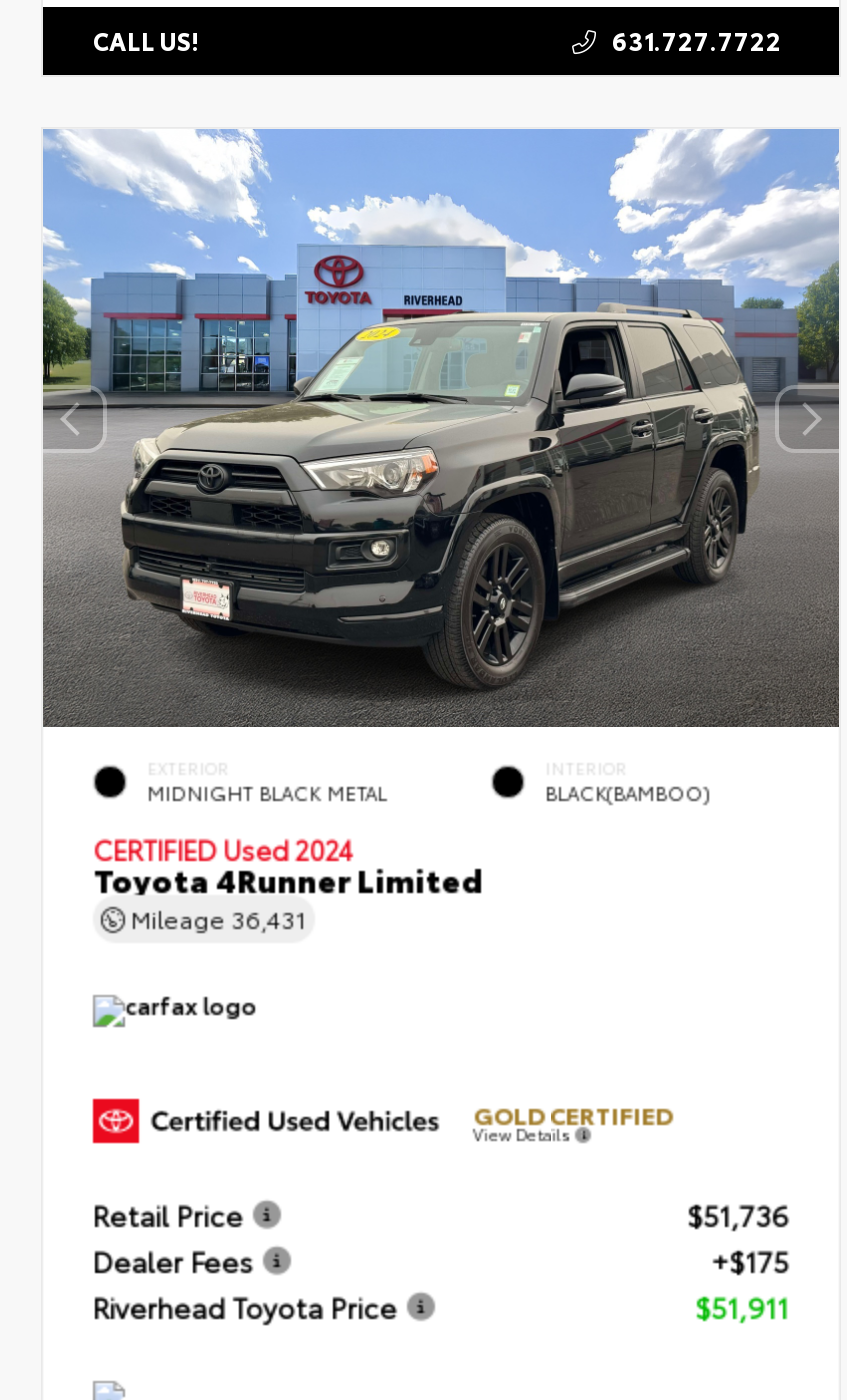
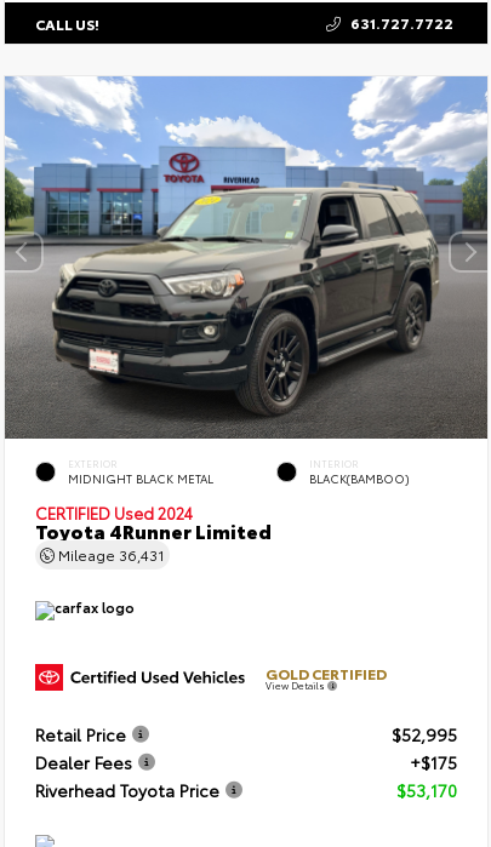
- $51,736
+ $52,995

- $51,911
+ $53,170
